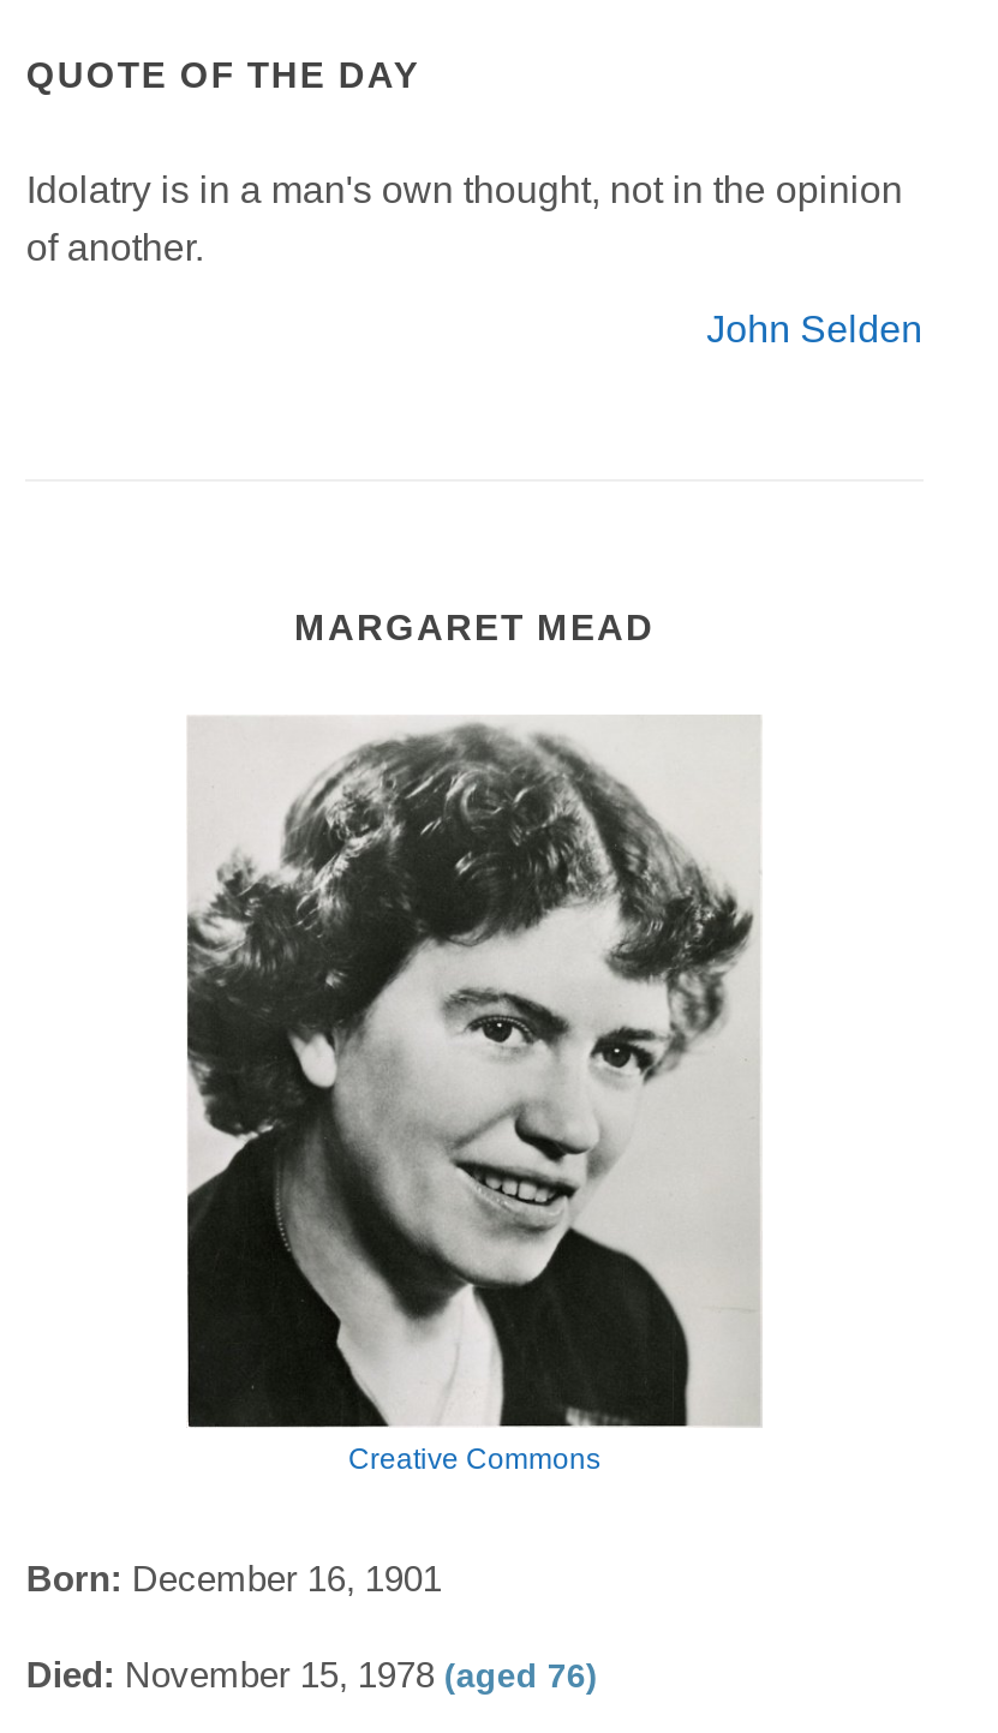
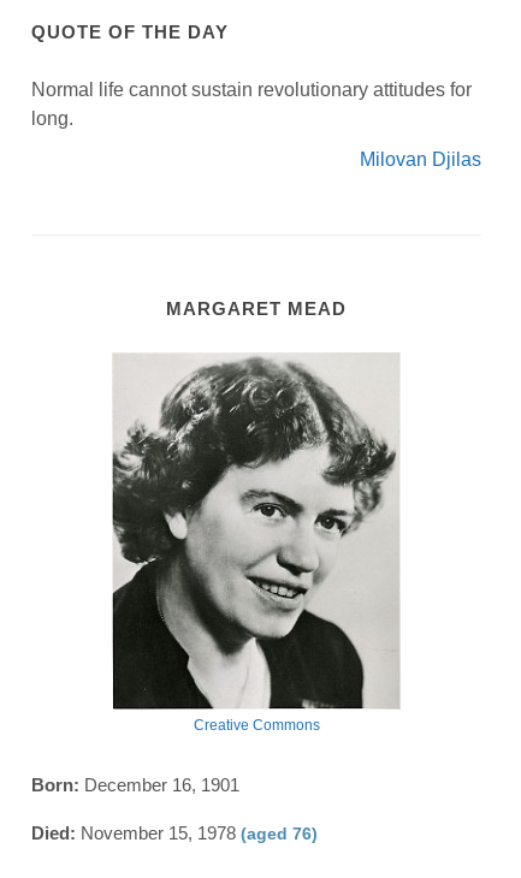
- Idolatry is in a man's own thought, not in the opinion
- of another.
+ Normal life cannot sustain revolutionary attitudes for
+ long.

- John Selden
+ Milovan Djilas
